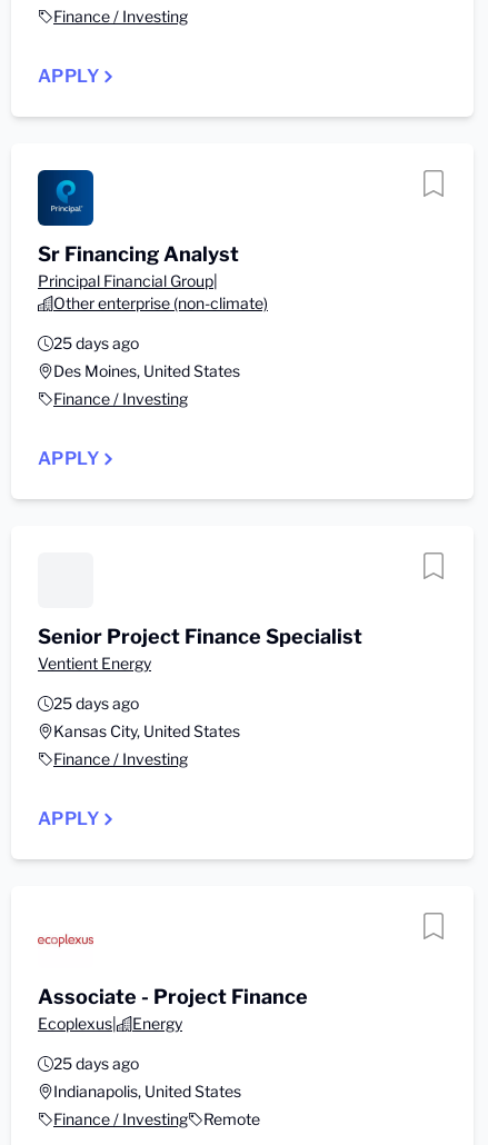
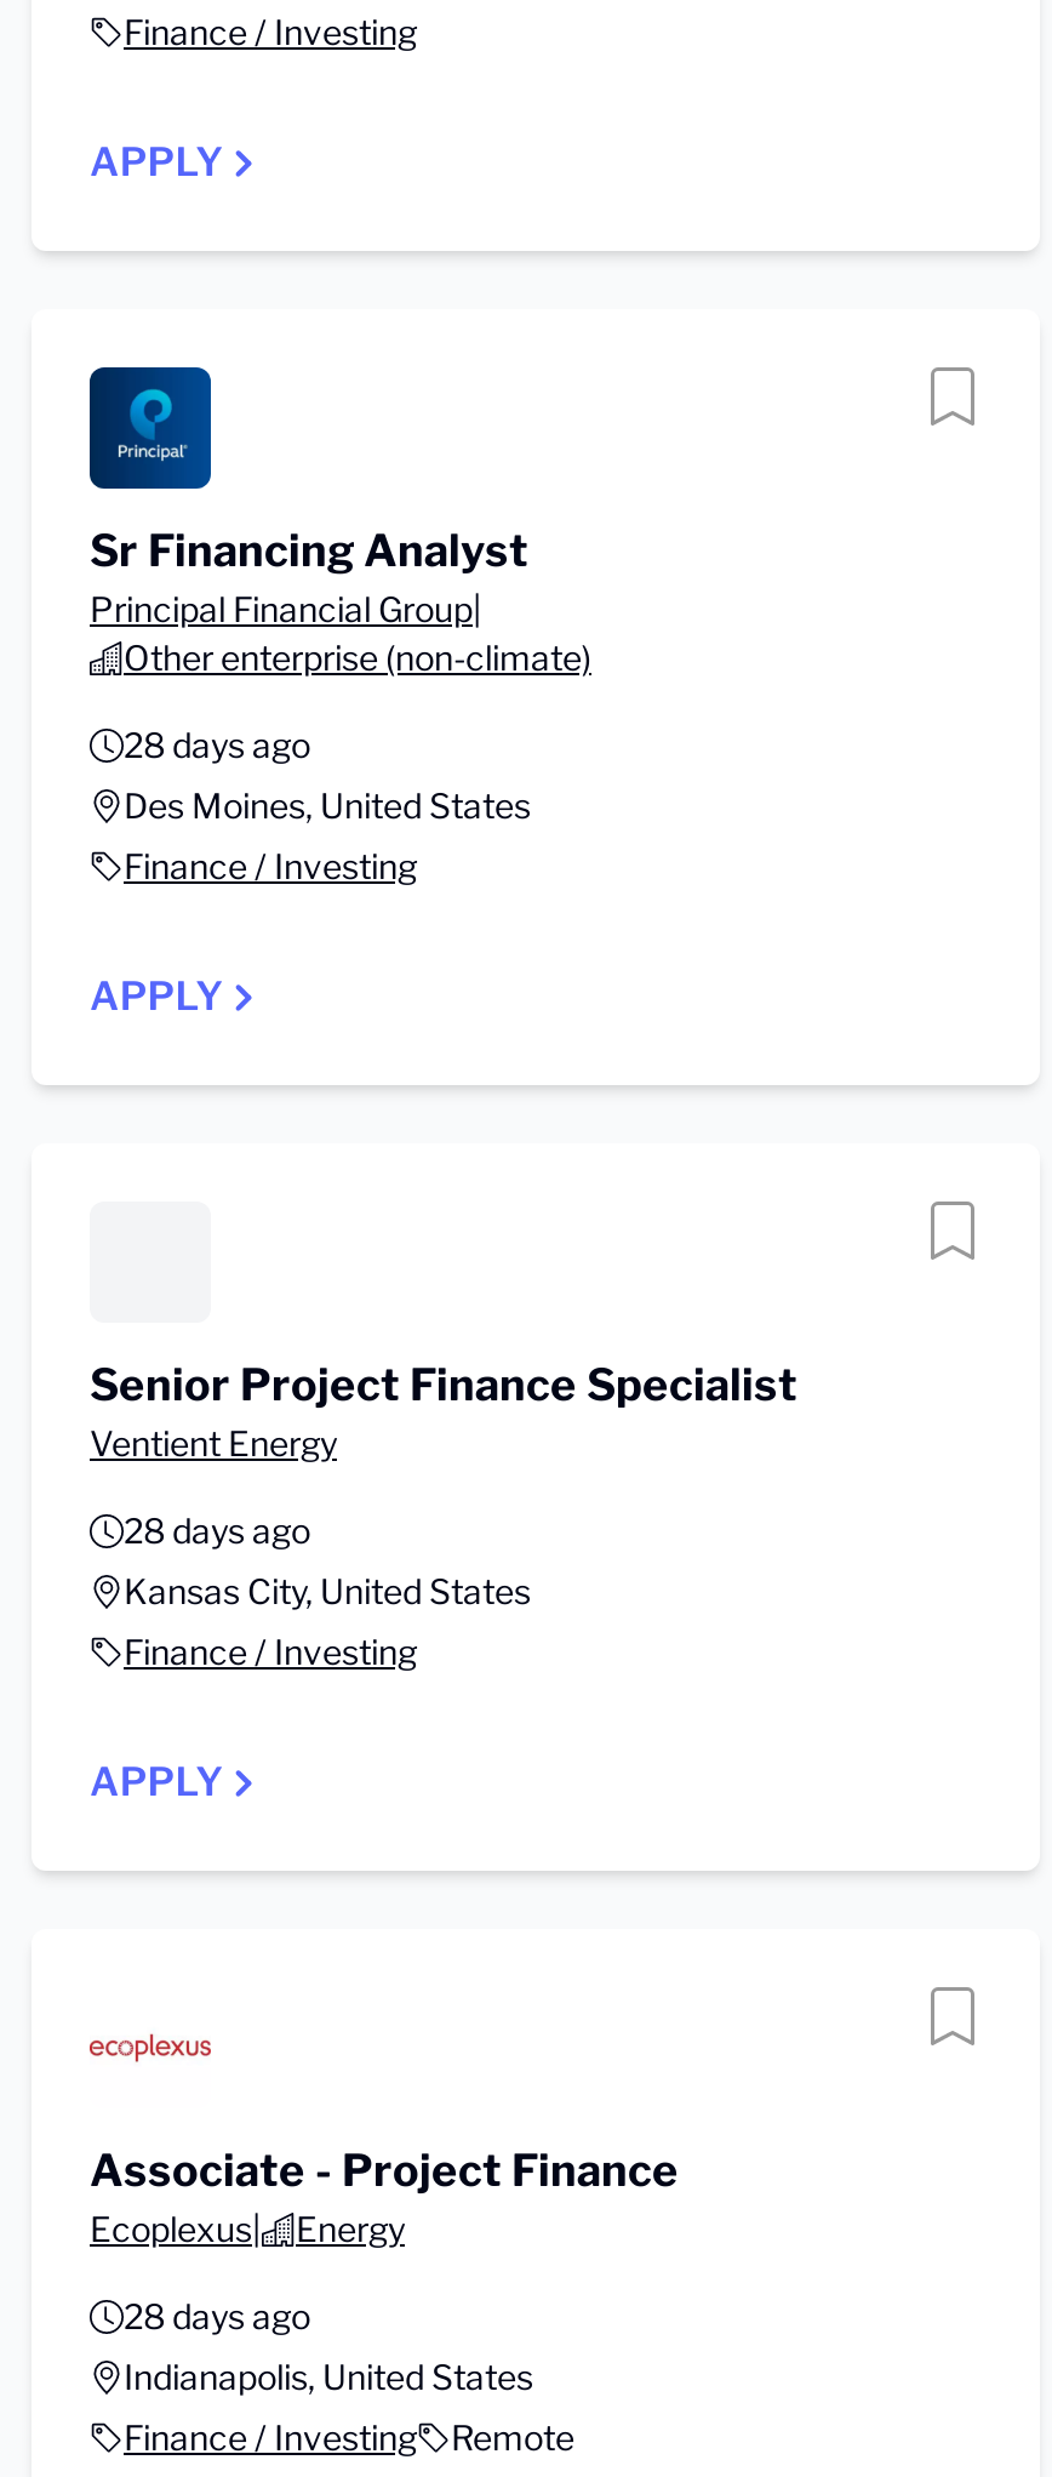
- 25 days ago
+ 28 days ago

- 25 days ago
+ 28 days ago

- 25 days ago
+ 28 days ago
